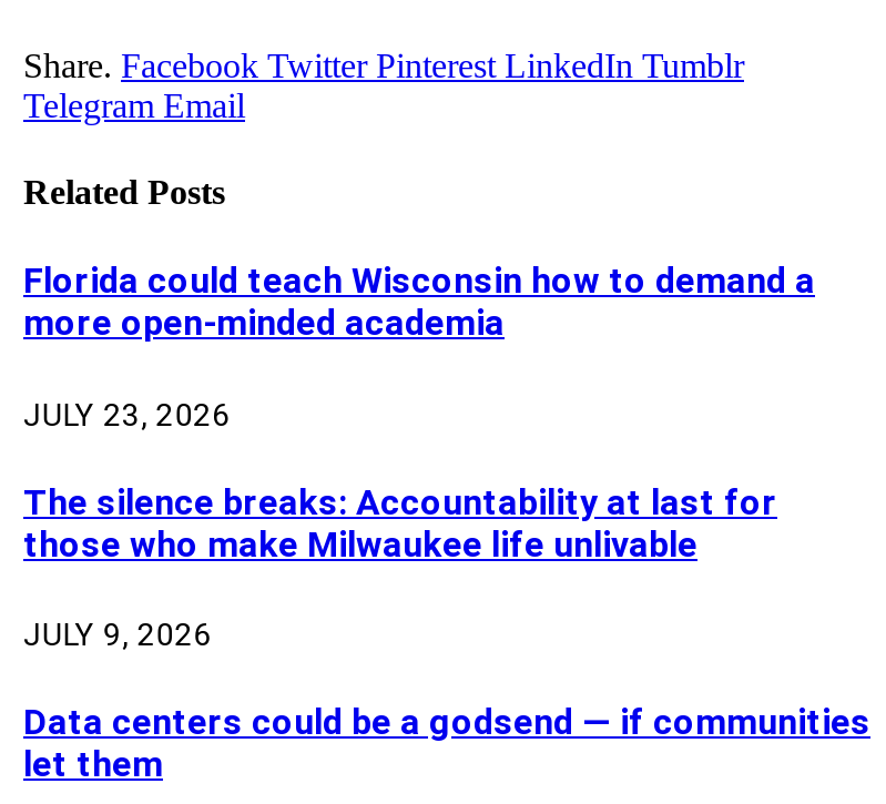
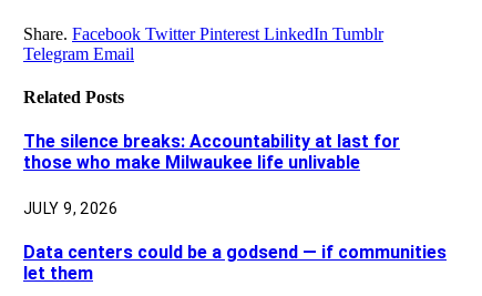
- Florida could teach Wisconsin how to demand a
- more open-minded academia
- JULY 23, 2026
